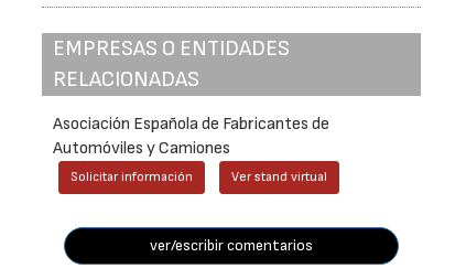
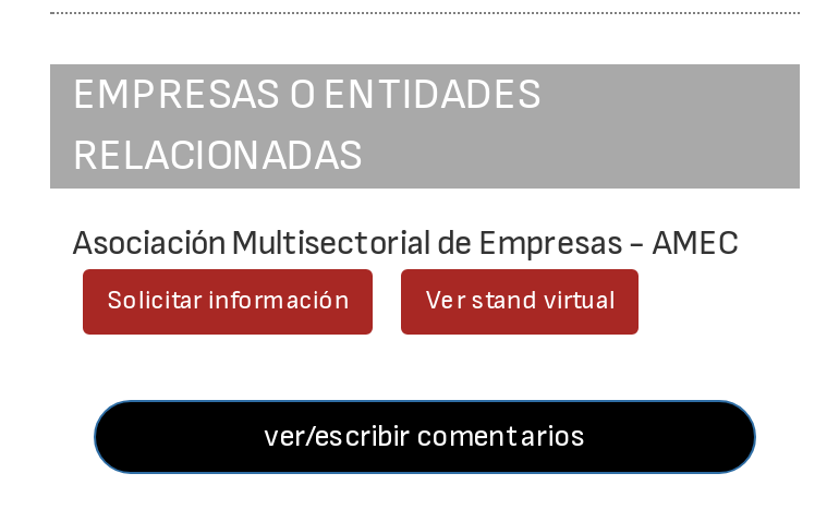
- Asociación Española de Fabricantes de
- Automóviles y Camiones
+ Asociación Multisectorial de Empresas - AMEC
